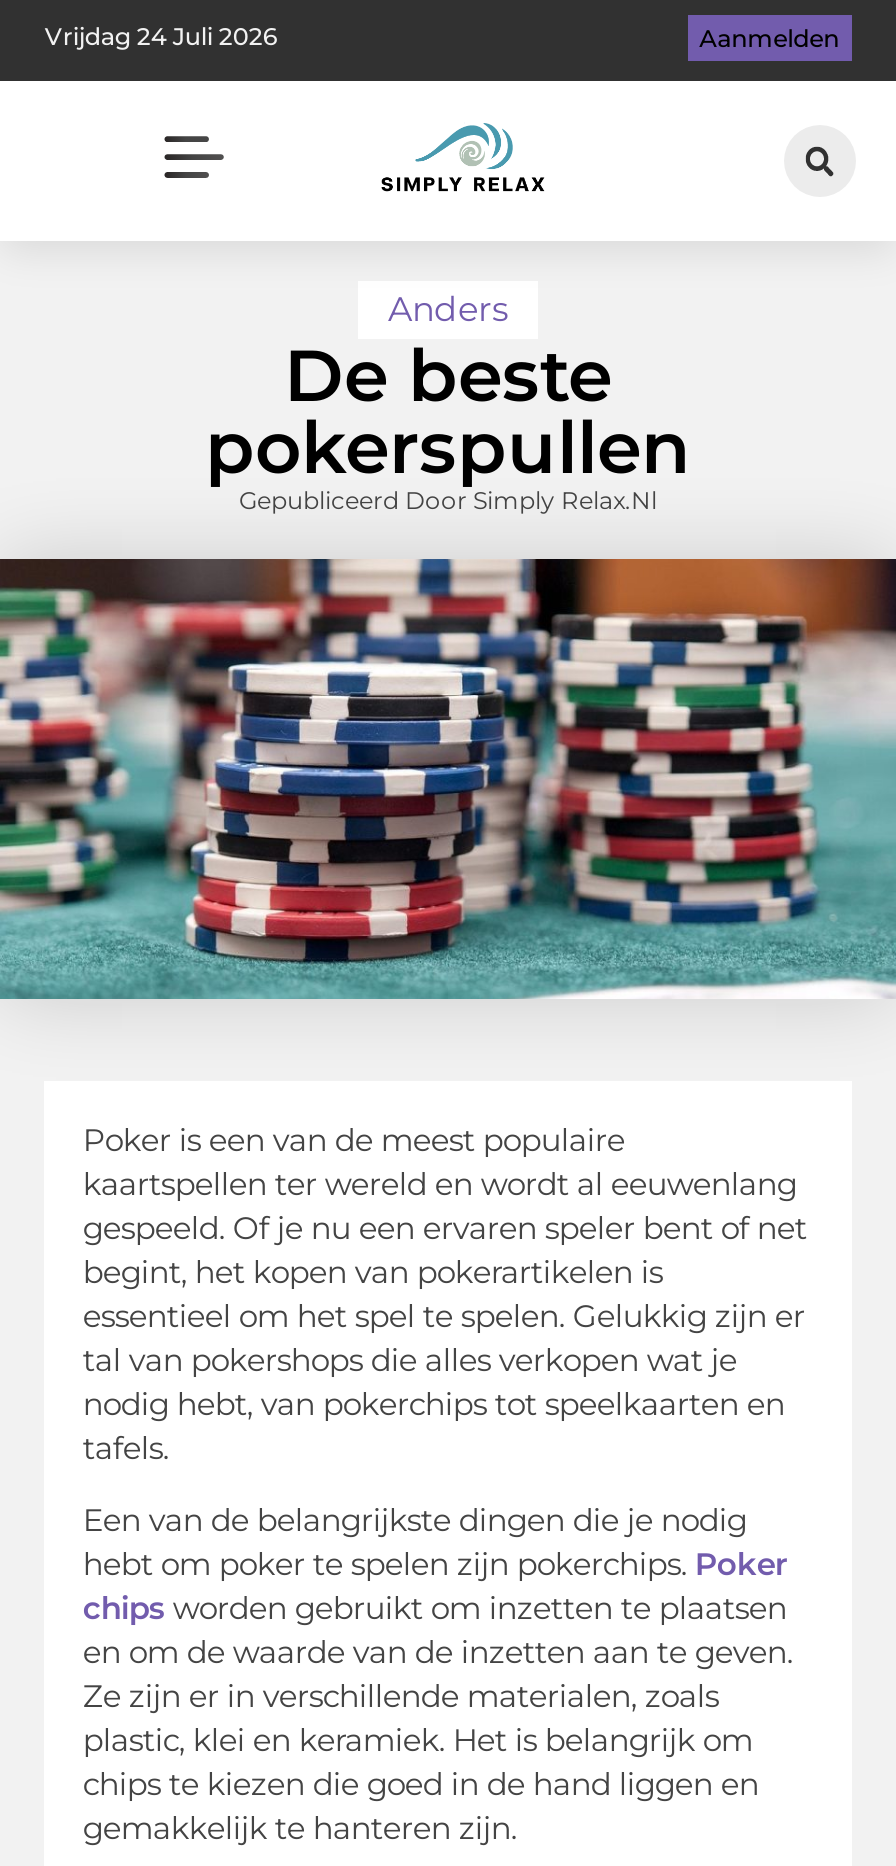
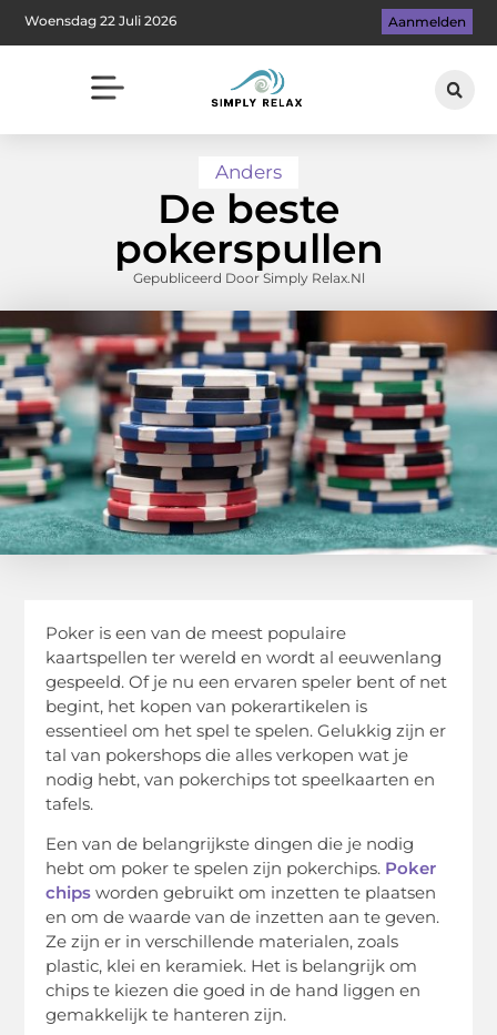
- Vrijdag 24 Juli 2026
+ Woensdag 22 Juli 2026
